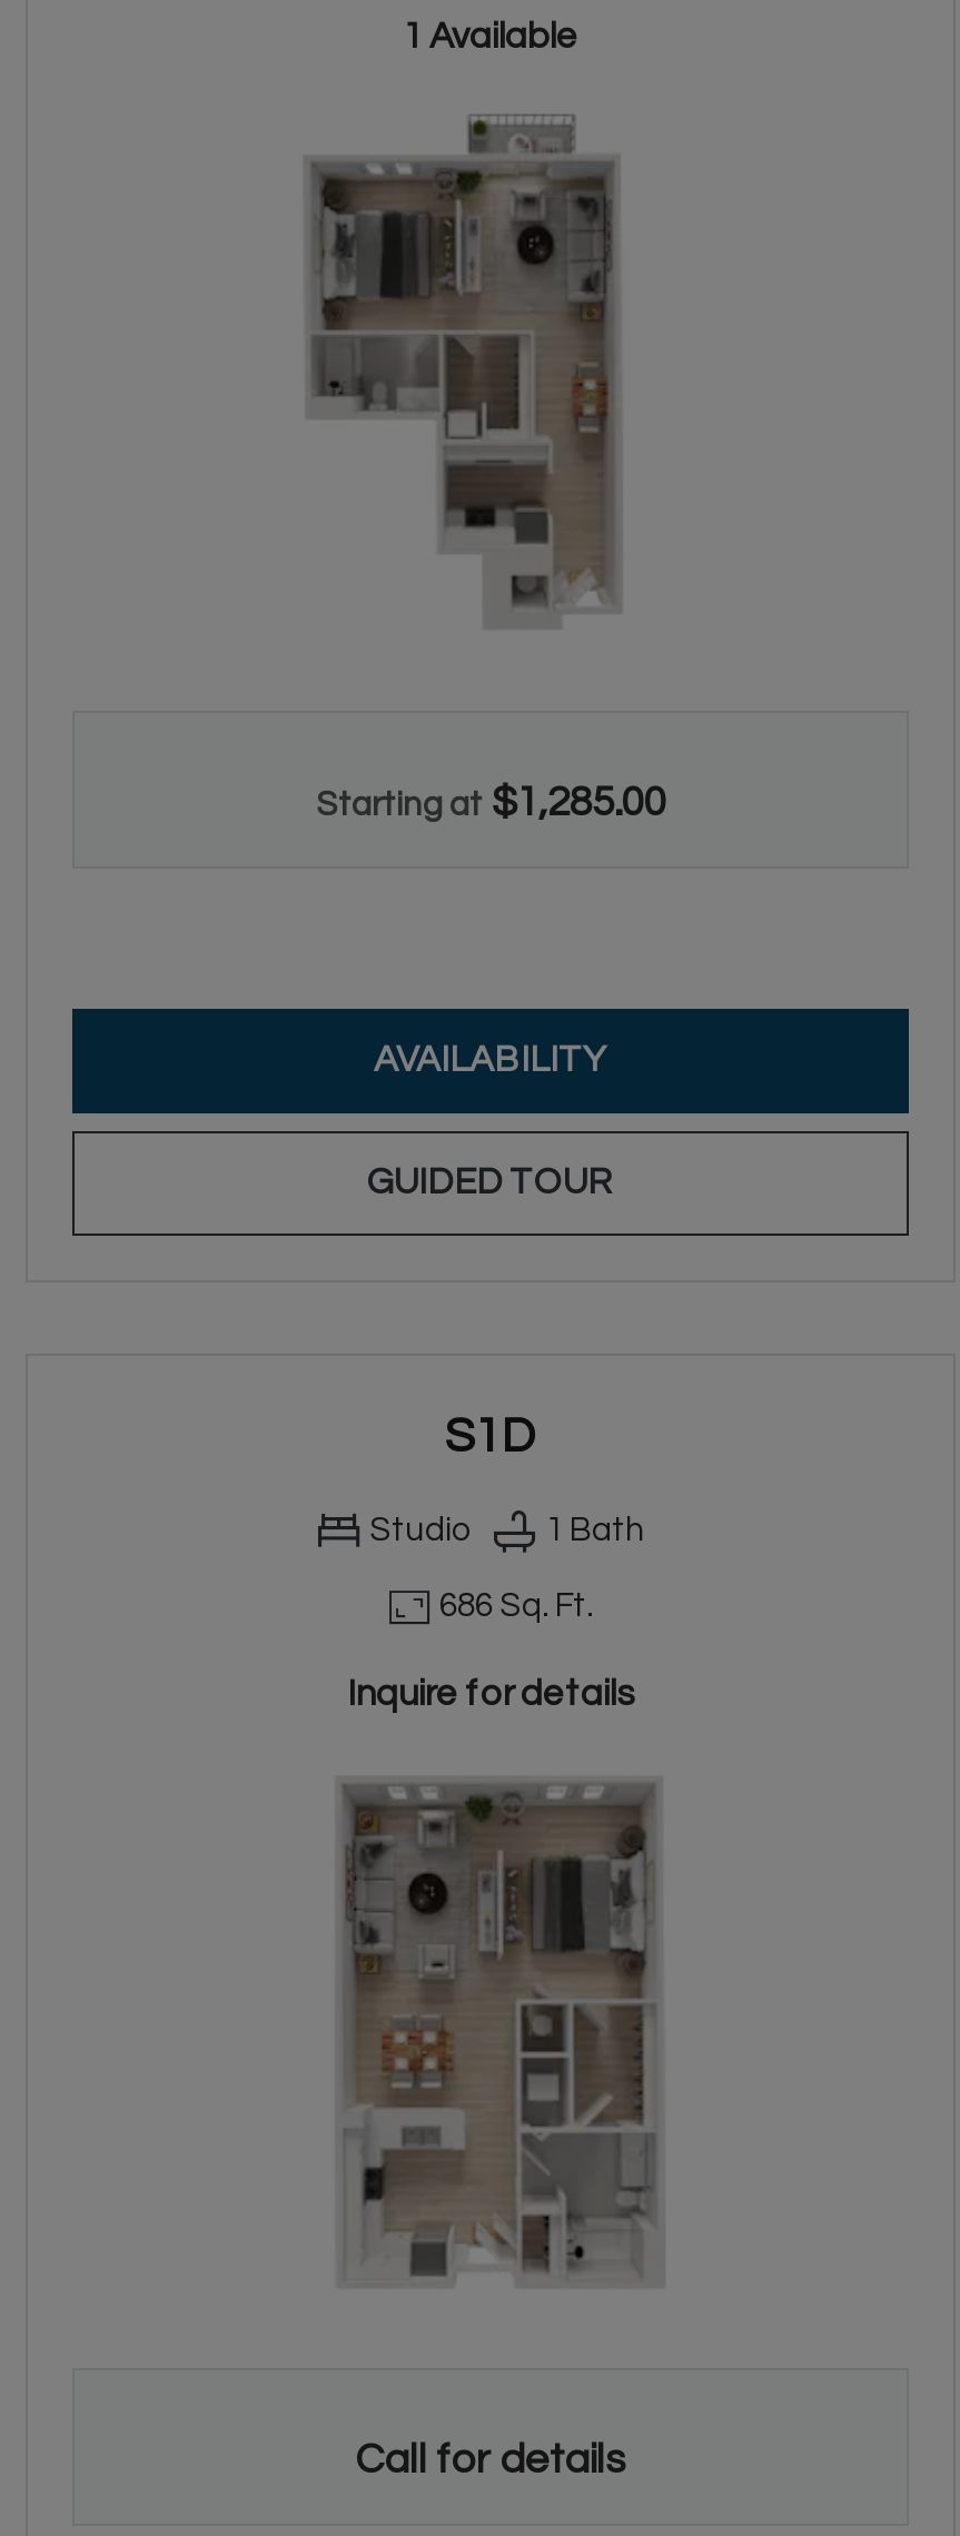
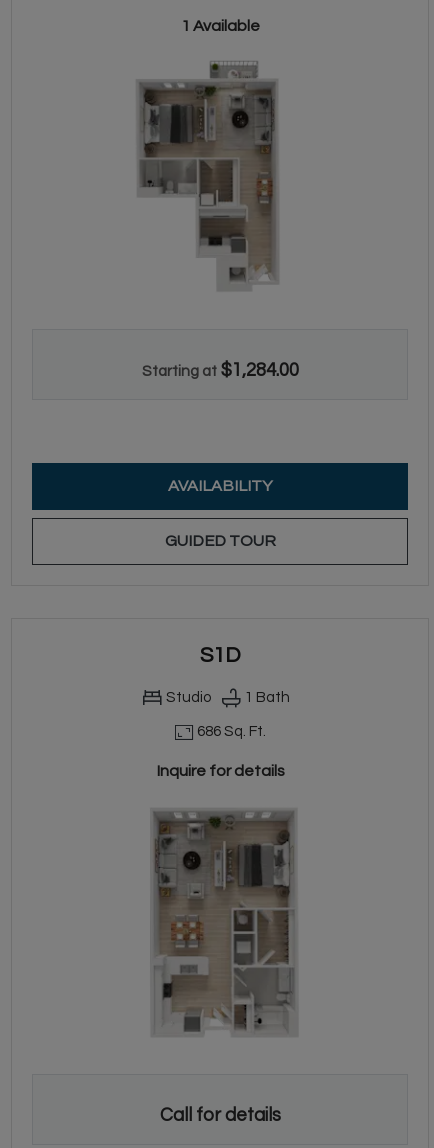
- Starting at $1,285.00
+ Starting at $1,284.00
